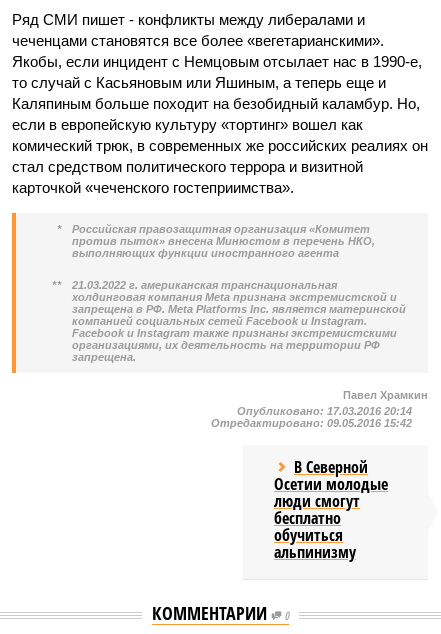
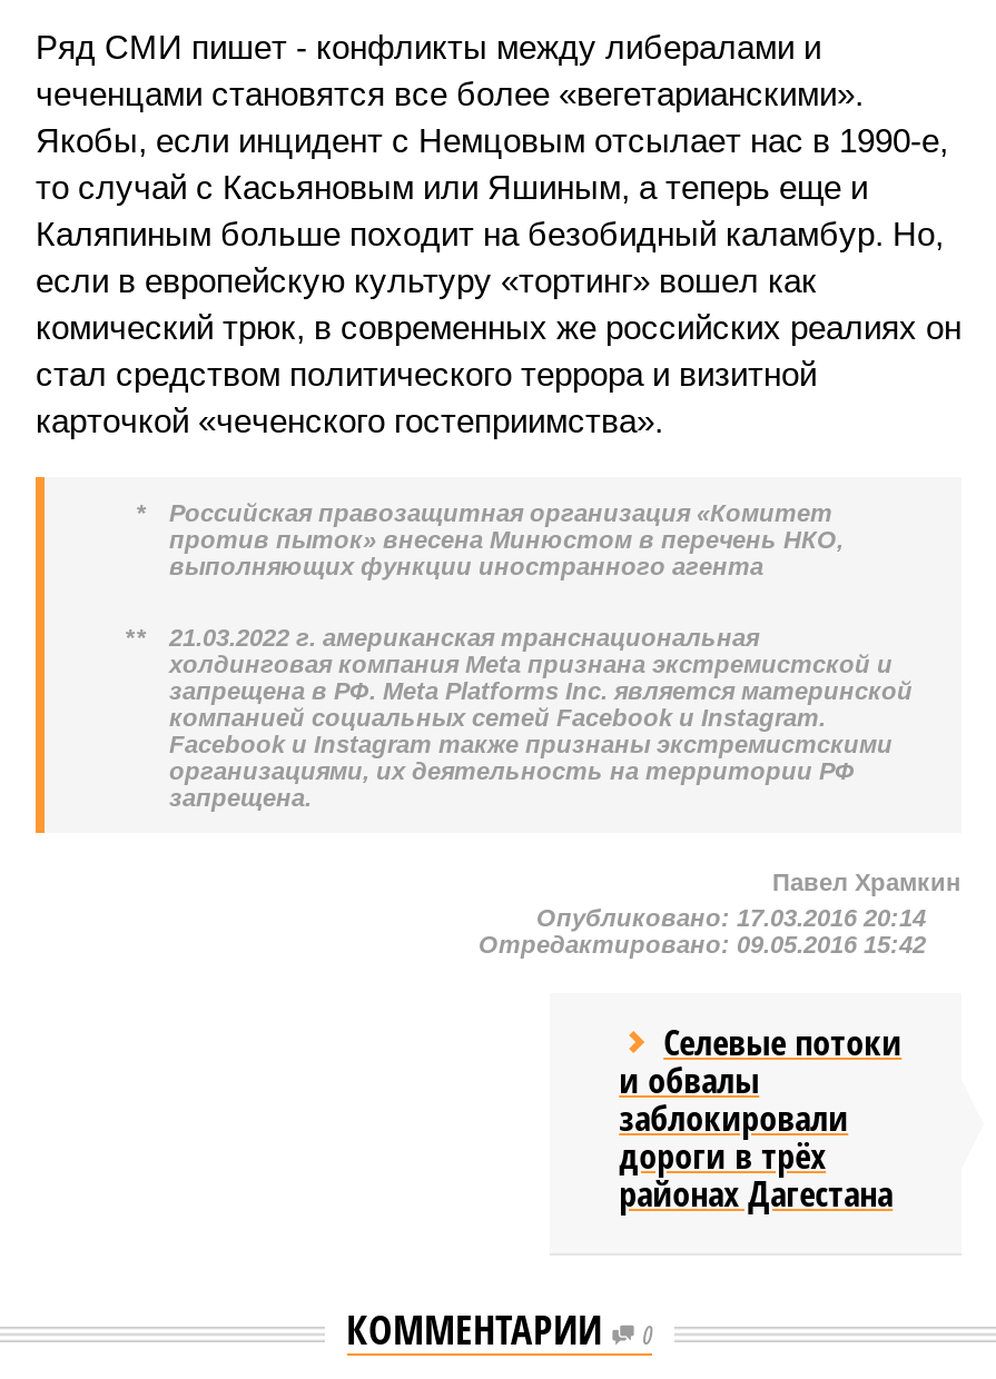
- В Северной
- Осетии молодые
- люди смогут
- бесплатно
- обучиться
- альпинизму
+ Селевые потоки
+ и обвалы
+ заблокировали
+ дороги в трёх
+ районах Дагестана
